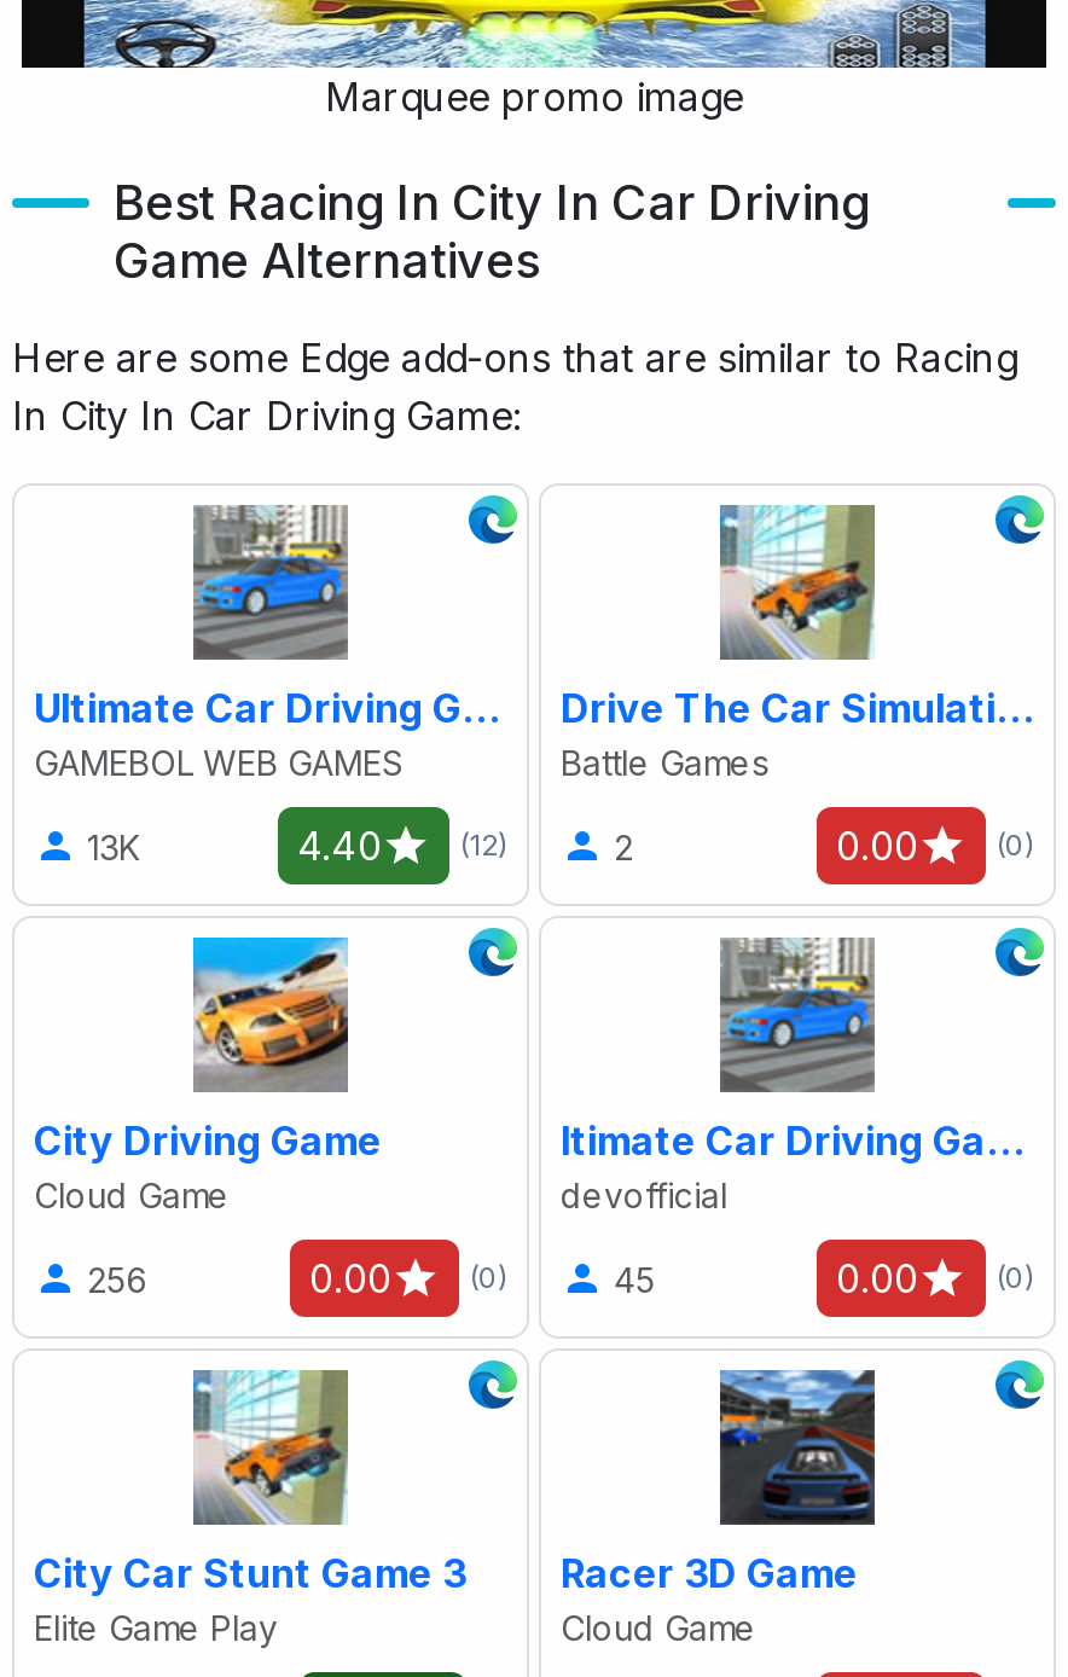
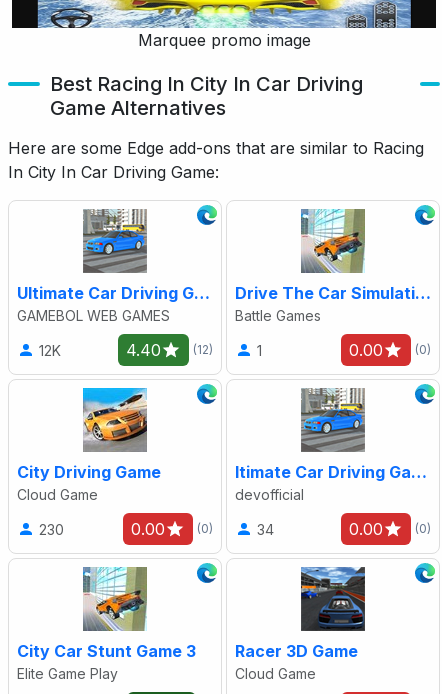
- 13K
+ 12K

- 2
+ 1

- 256
+ 230

- 45
+ 34
